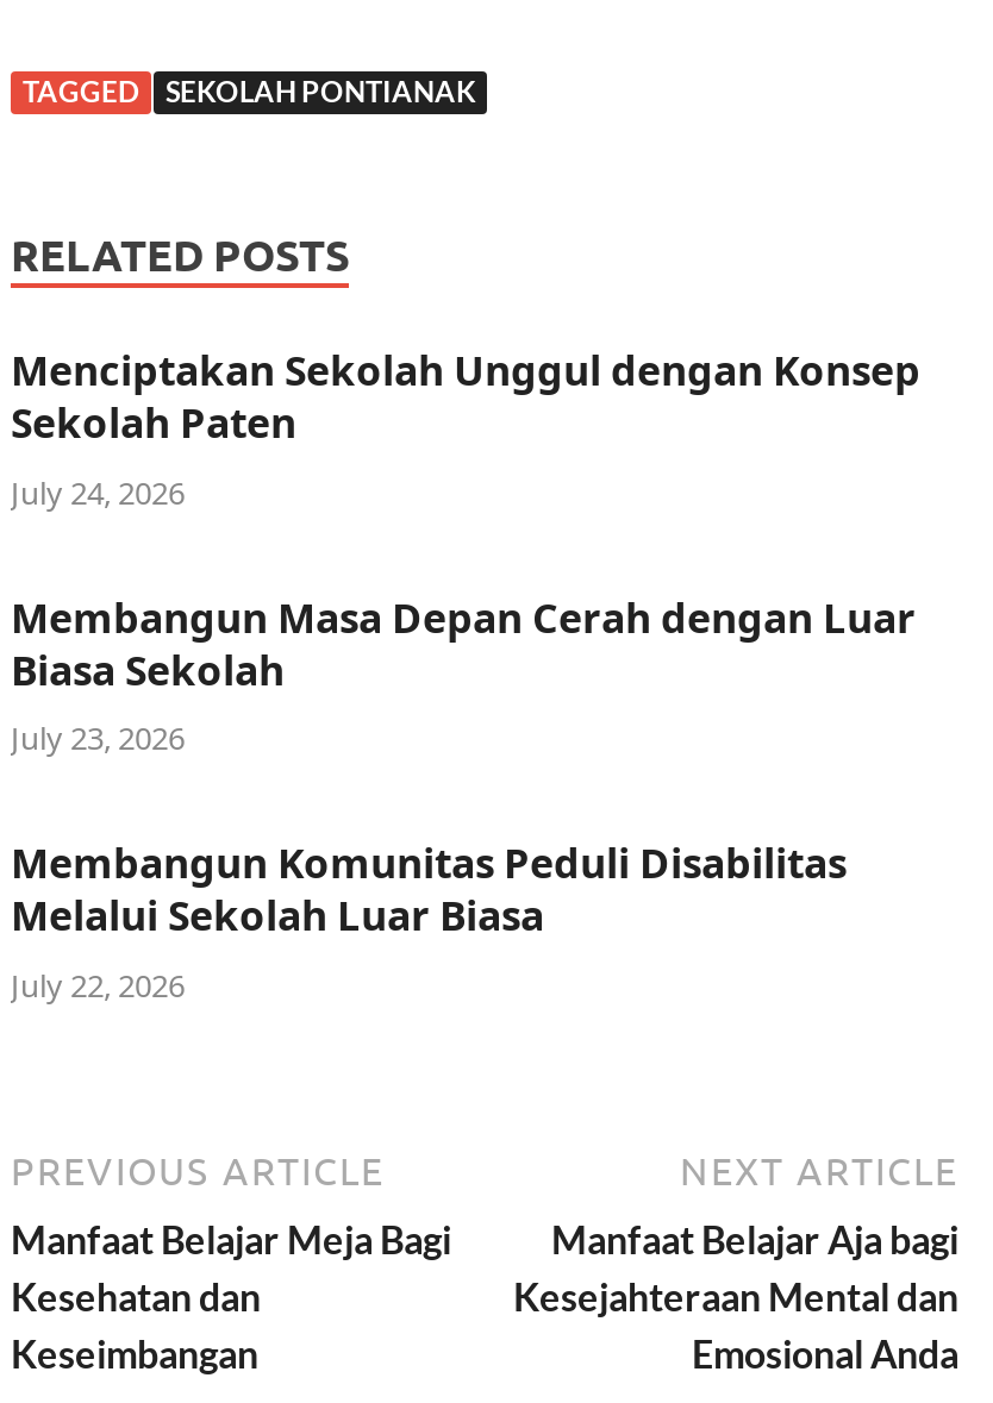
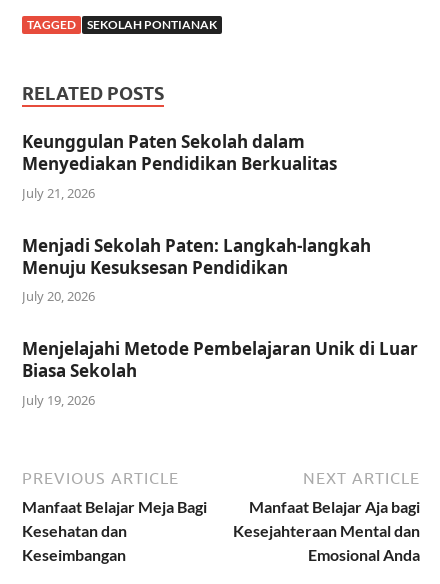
- Menciptakan Sekolah Unggul dengan Konsep
- Sekolah Paten
- July 24, 2026
- Membangun Masa Depan Cerah dengan Luar
+ Keunggulan Paten Sekolah dalam
+ Menyediakan Pendidikan Berkualitas
+ July 21, 2026
+ Menjadi Sekolah Paten: Langkah-langkah
+ Menuju Kesuksesan Pendidikan
+ July 20, 2026
+ Menjelajahi Metode Pembelajaran Unik di Luar

moved down: Biasa Sekolah

- July 23, 2026
- Membangun Komunitas Peduli Disabilitas
- Melalui Sekolah Luar Biasa
- July 22, 2026
+ July 19, 2026
